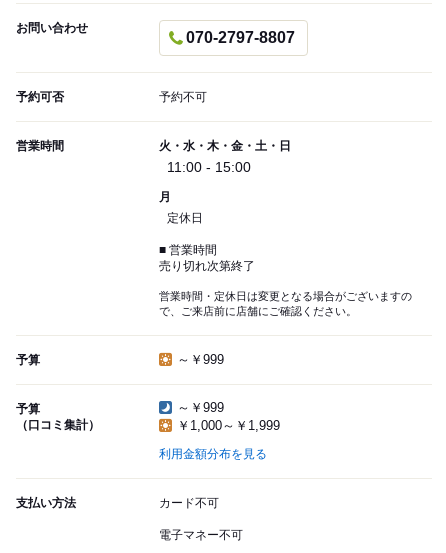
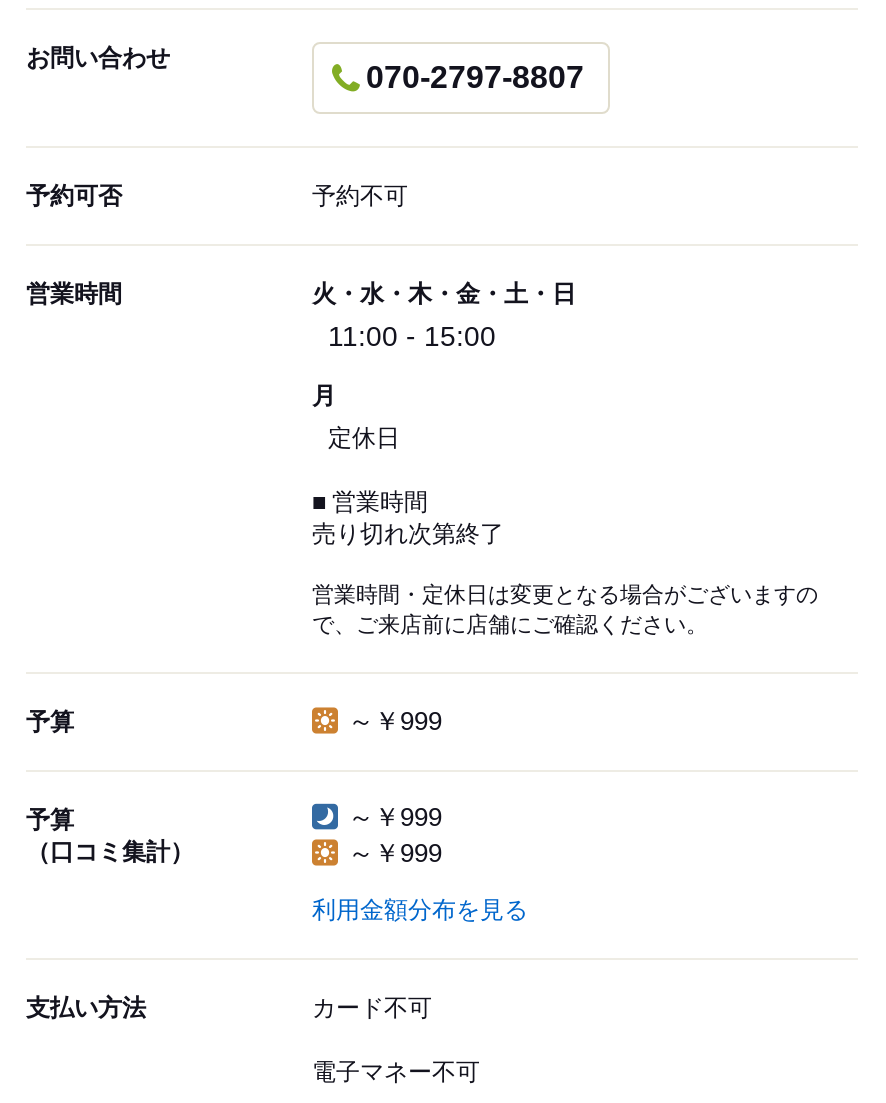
- ￥1,000～￥1,999
+ ～￥999
